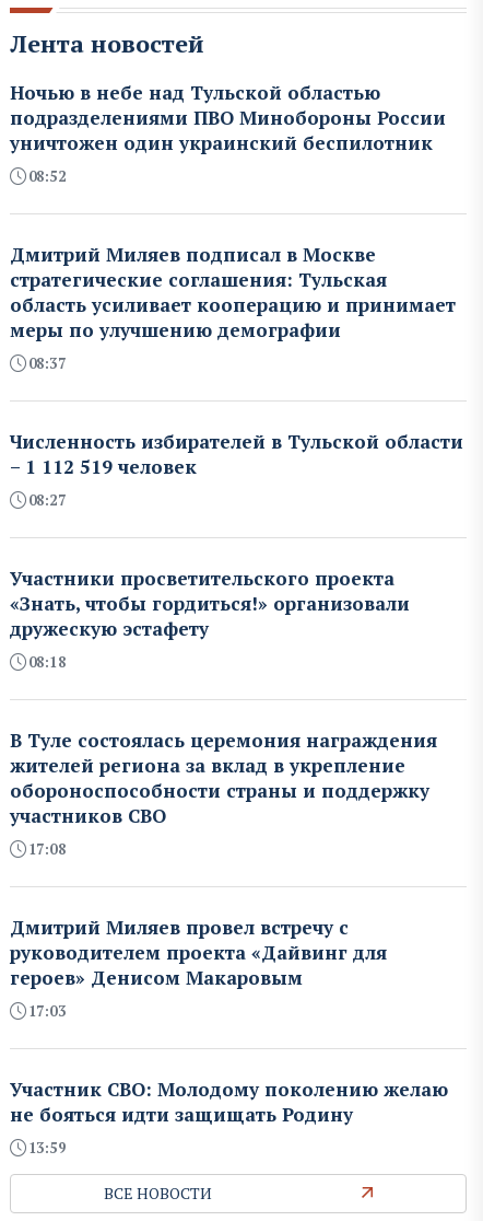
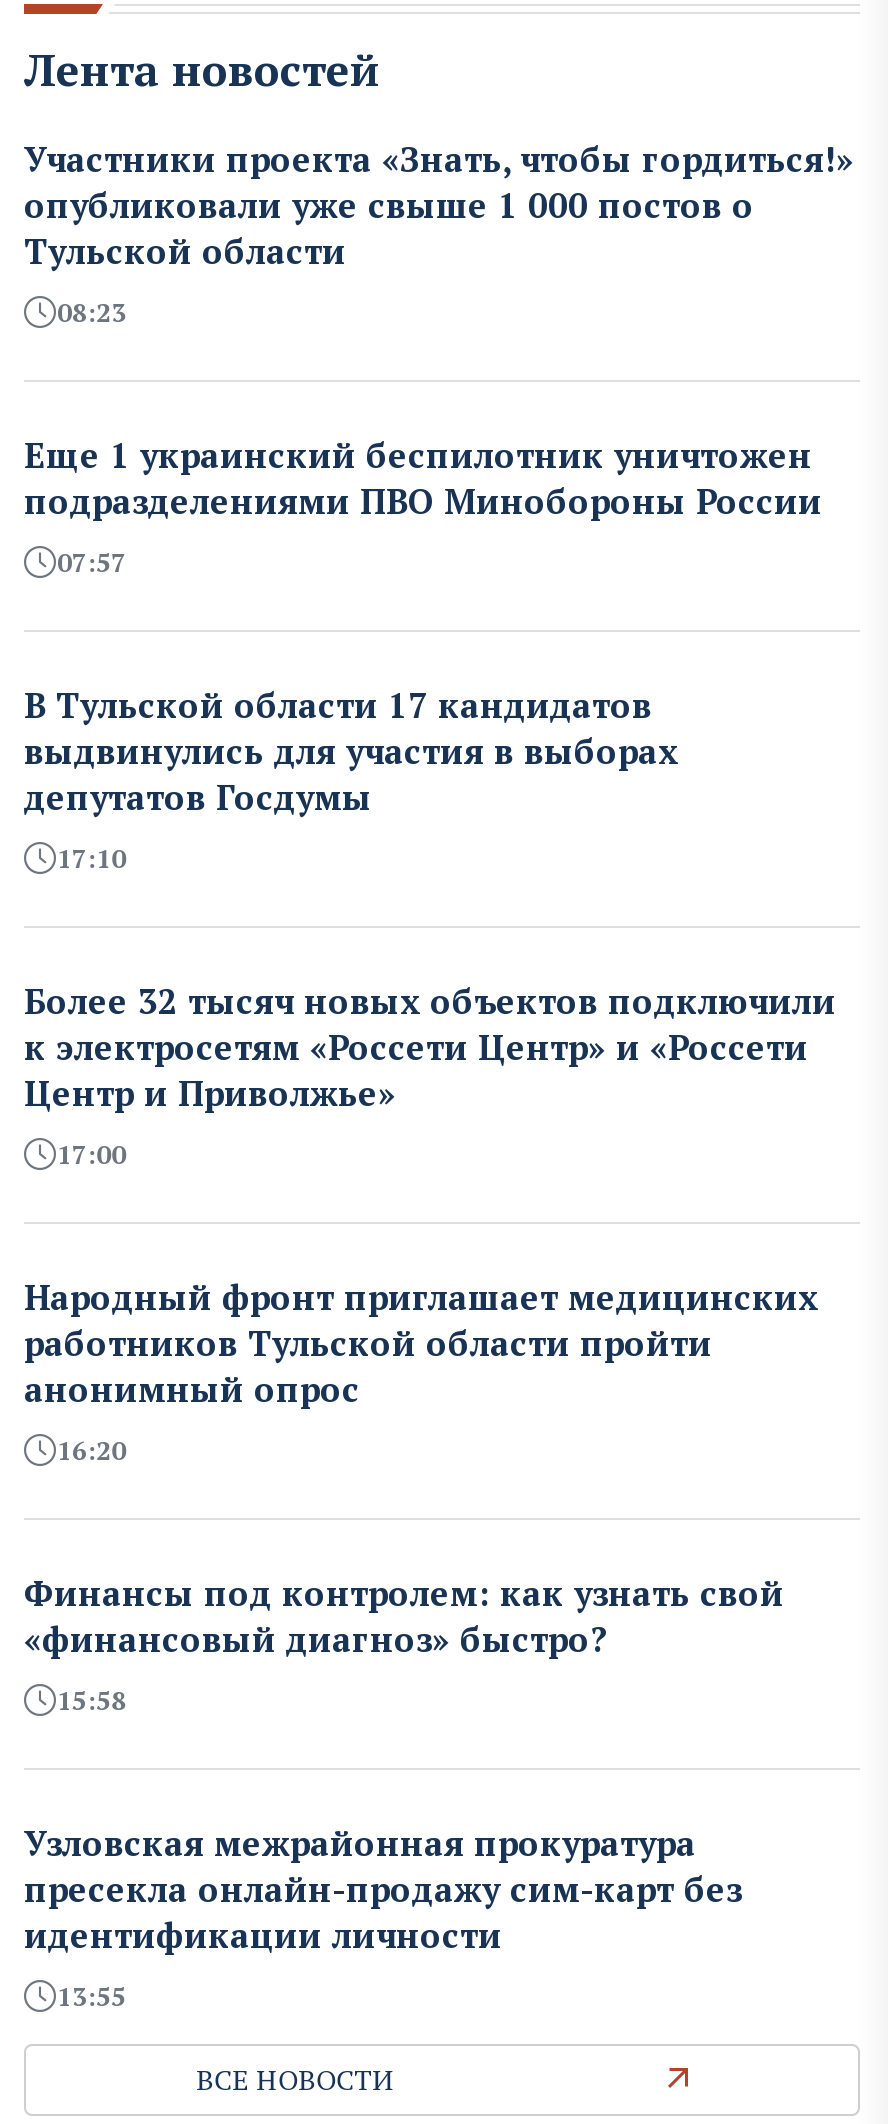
- Ночью в небе над Тульской областью
+ Участники проекта «Знать, чтобы гордиться!»
+ опубликовали уже свыше 1 000 постов о
+ Тульской области
+ 08:23
+ Еще 1 украинский беспилотник уничтожен

moved down: подразделениями ПВО Минобороны России

- уничтожен один украинский беспилотник
- 08:52
- Дмитрий Миляев подписал в Москве
- стратегические соглашения: Тульская
- область усиливает кооперацию и принимает
- меры по улучшению демографии
- 08:37
- Численность избирателей в Тульской области
- – 1 112 519 человек
- 08:27
- Участники просветительского проекта
- «Знать, чтобы гордиться!» организовали
- дружескую эстафету
- 08:18
- В Туле состоялась церемония награждения
- жителей региона за вклад в укрепление
- обороноспособности страны и поддержку
- участников СВО
- 17:08
- Дмитрий Миляев провел встречу с
- руководителем проекта «Дайвинг для
- героев» Денисом Макаровым
- 17:03
- Участник СВО: Молодому поколению желаю
- не бояться идти защищать Родину
- 13:59
+ 07:57
+ В Тульской области 17 кандидатов
+ выдвинулись для участия в выборах
+ депутатов Госдумы
+ 17:10
+ Более 32 тысяч новых объектов подключили
+ к электросетям «Россети Центр» и «Россети
+ Центр и Приволжье»
+ 17:00
+ Народный фронт приглашает медицинских
+ работников Тульской области пройти
+ анонимный опрос
+ 16:20
+ Финансы под контролем: как узнать свой
+ «финансовый диагноз» быстро?
+ 15:58
+ Узловская межрайонная прокуратура
+ пресекла онлайн-продажу сим-карт без
+ идентификации личности
+ 13:55
